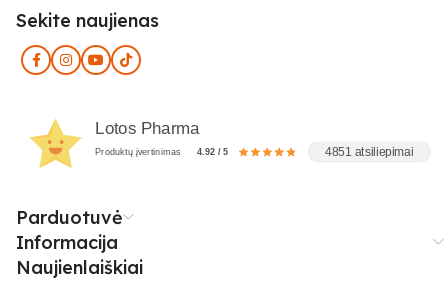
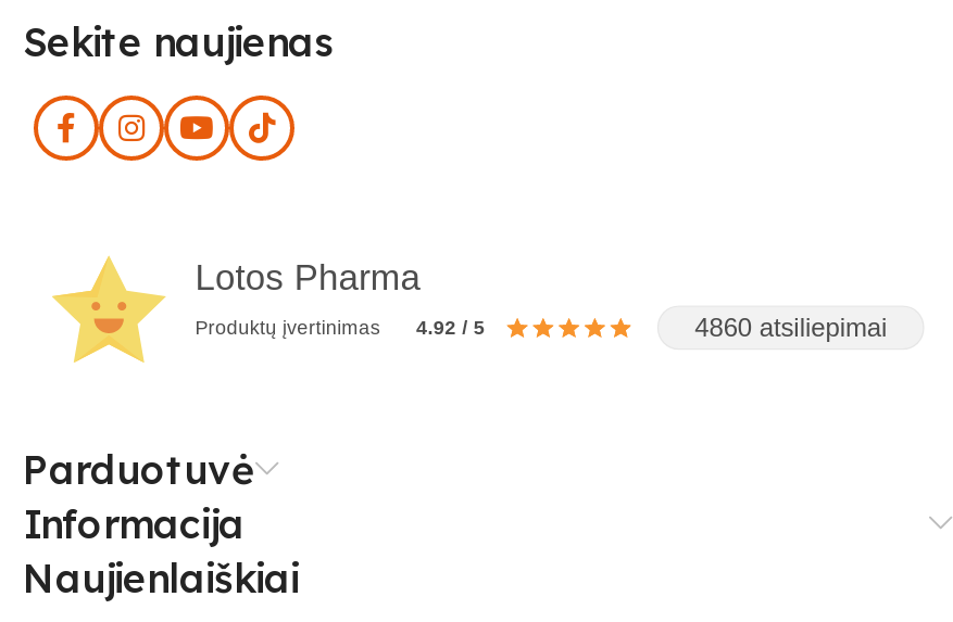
- 4851 atsiliepimai
+ 4860 atsiliepimai
